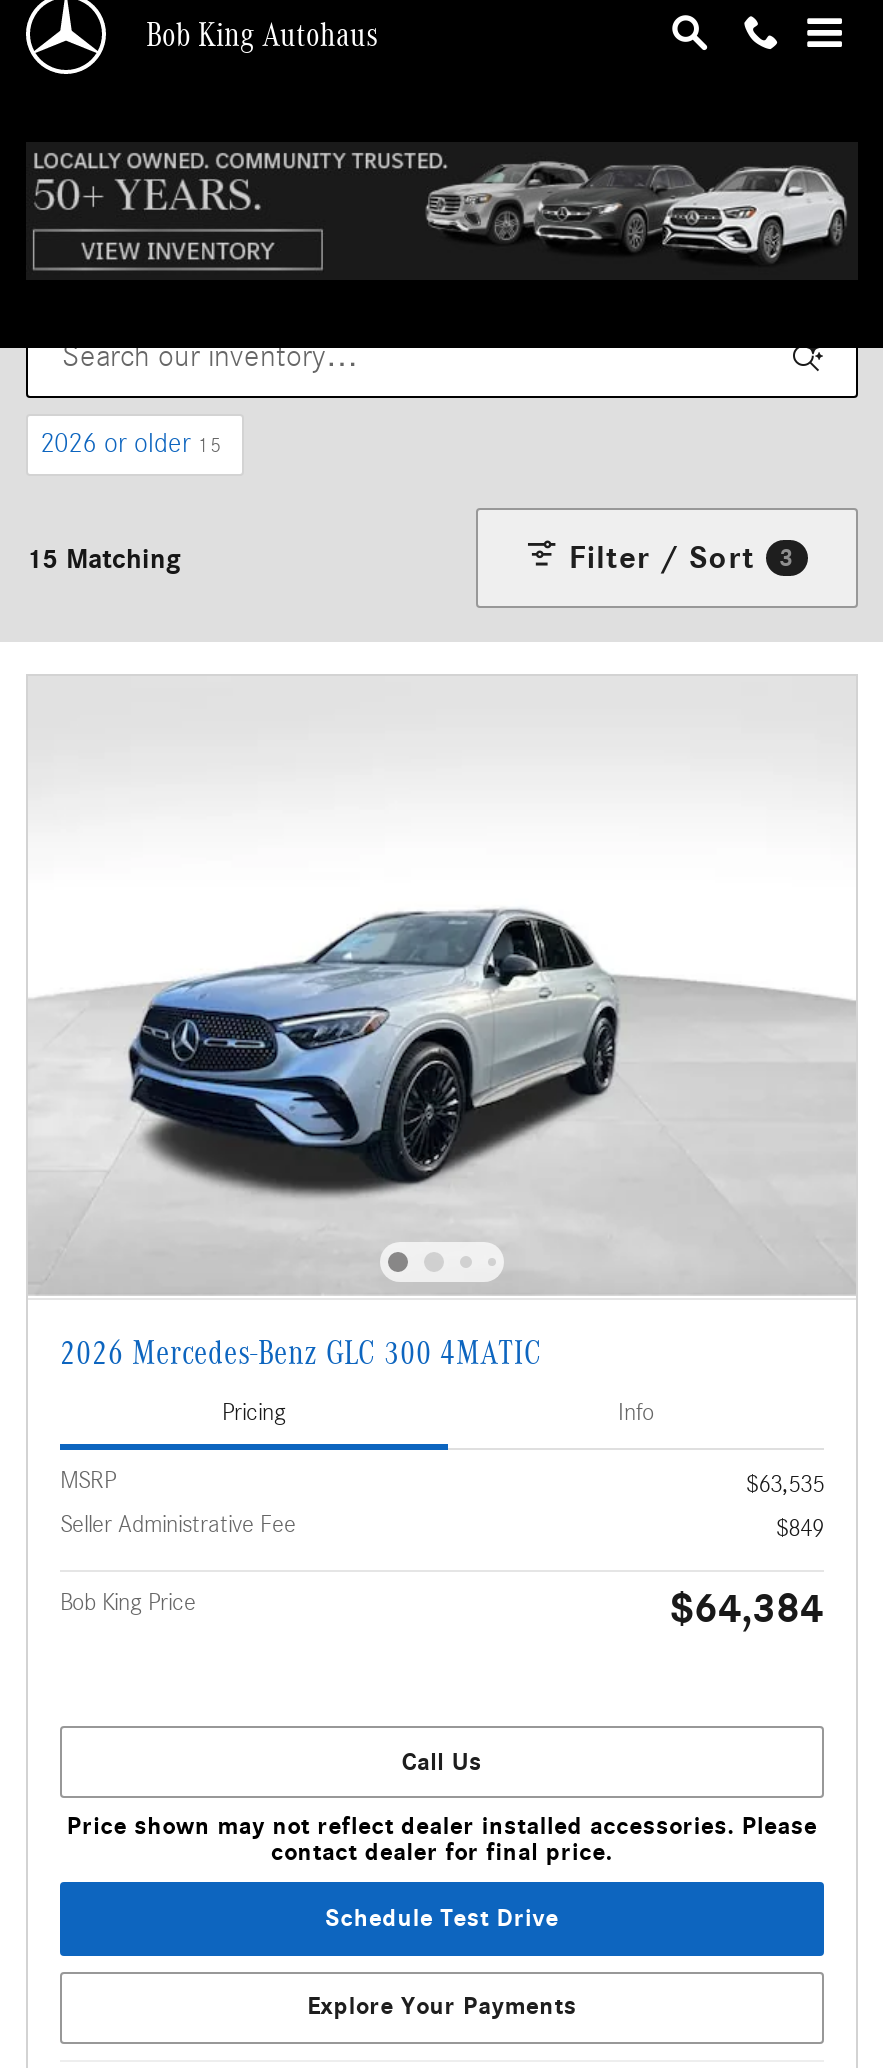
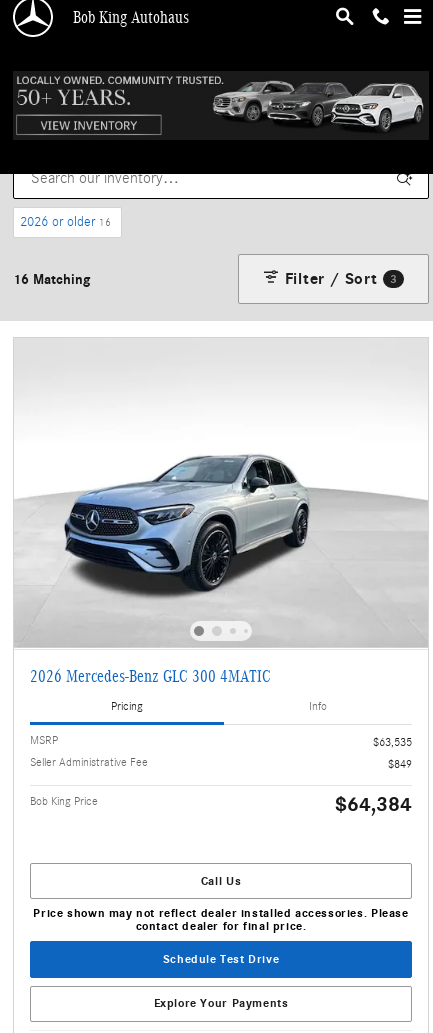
- 2026 or older 15
+ 2026 or older 16

- 15 Matching
+ 16 Matching
